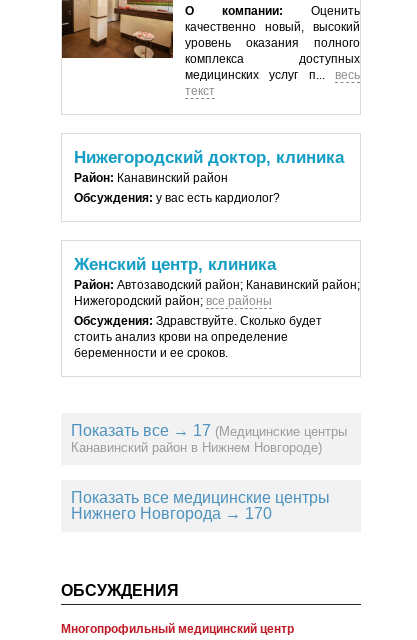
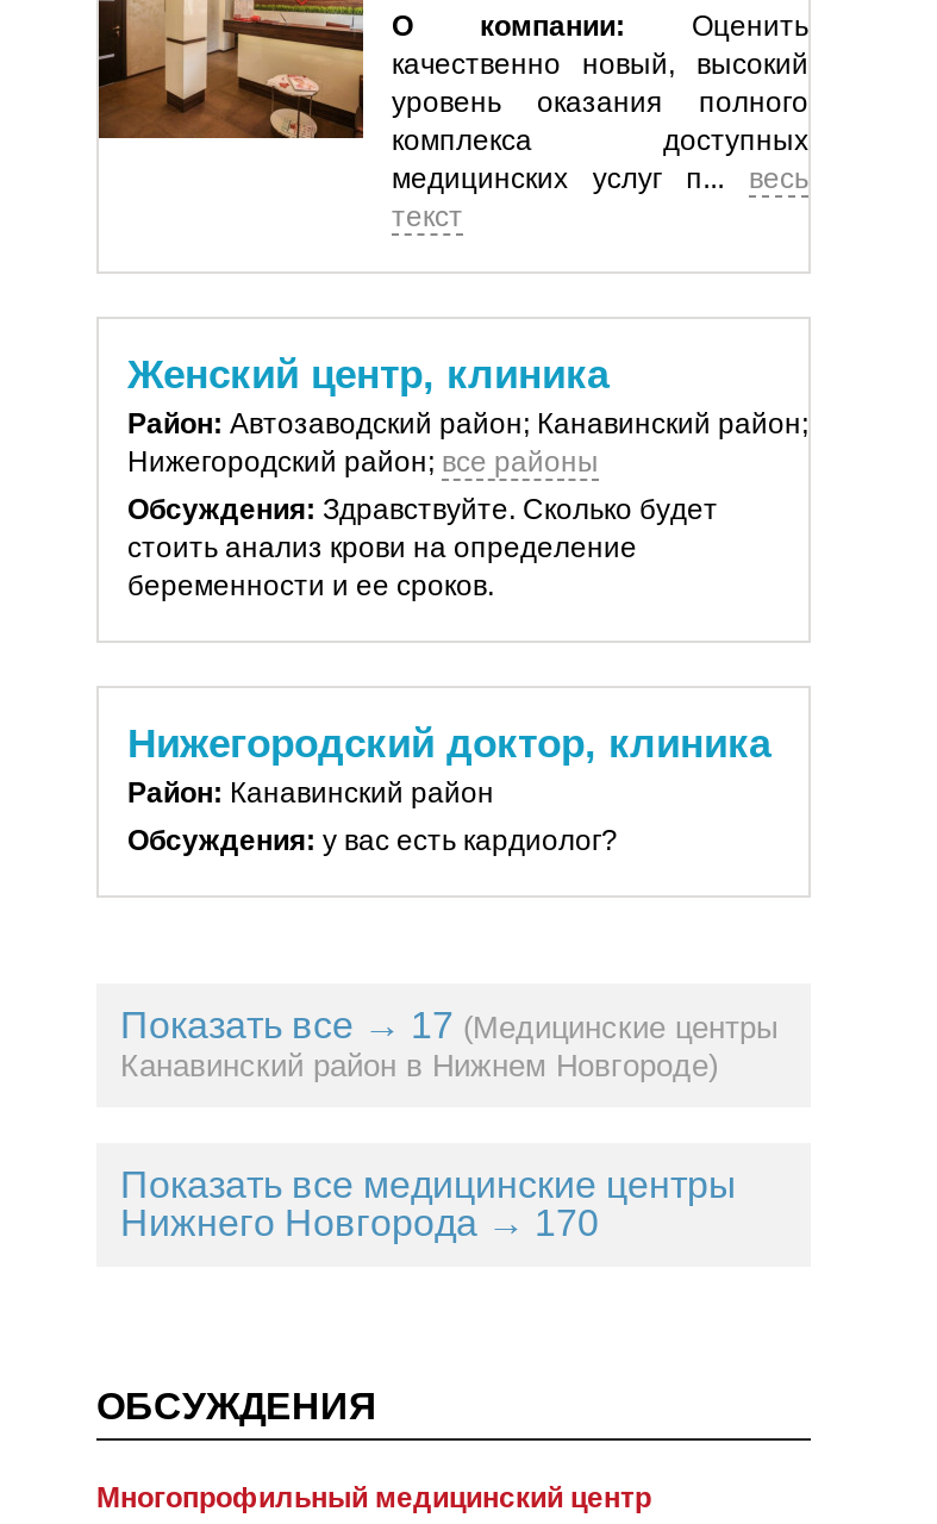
moved down: Нижегородский доктор, клиника | Район: Канавинский район | Обсуждения: у вас есть кардиолог?

moved up: Женский центр, клиника | Район: Автозаводский район; Канавинский район; | Нижегородский район; все районы | Обсуждения: Здравствуйте. Сколько будет | стоить анализ крови на определение | беременности и ее сроков.
